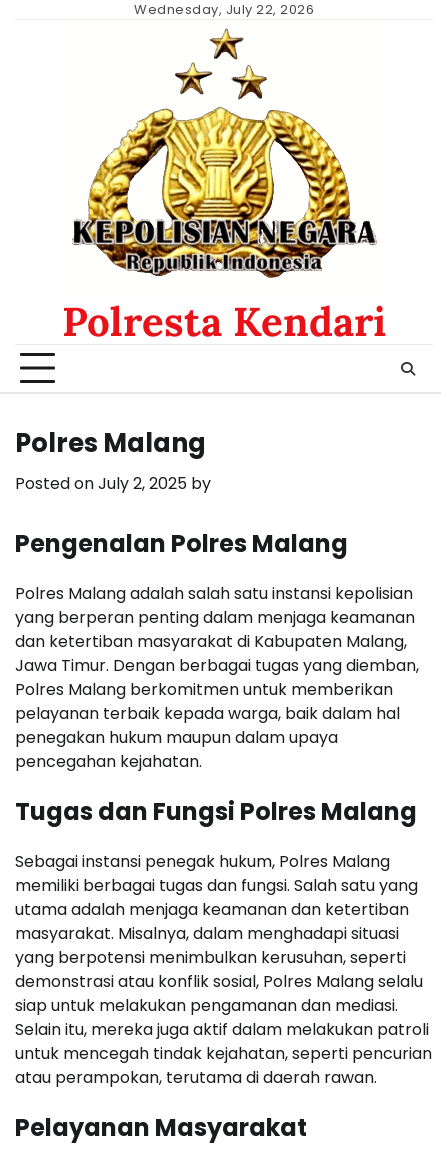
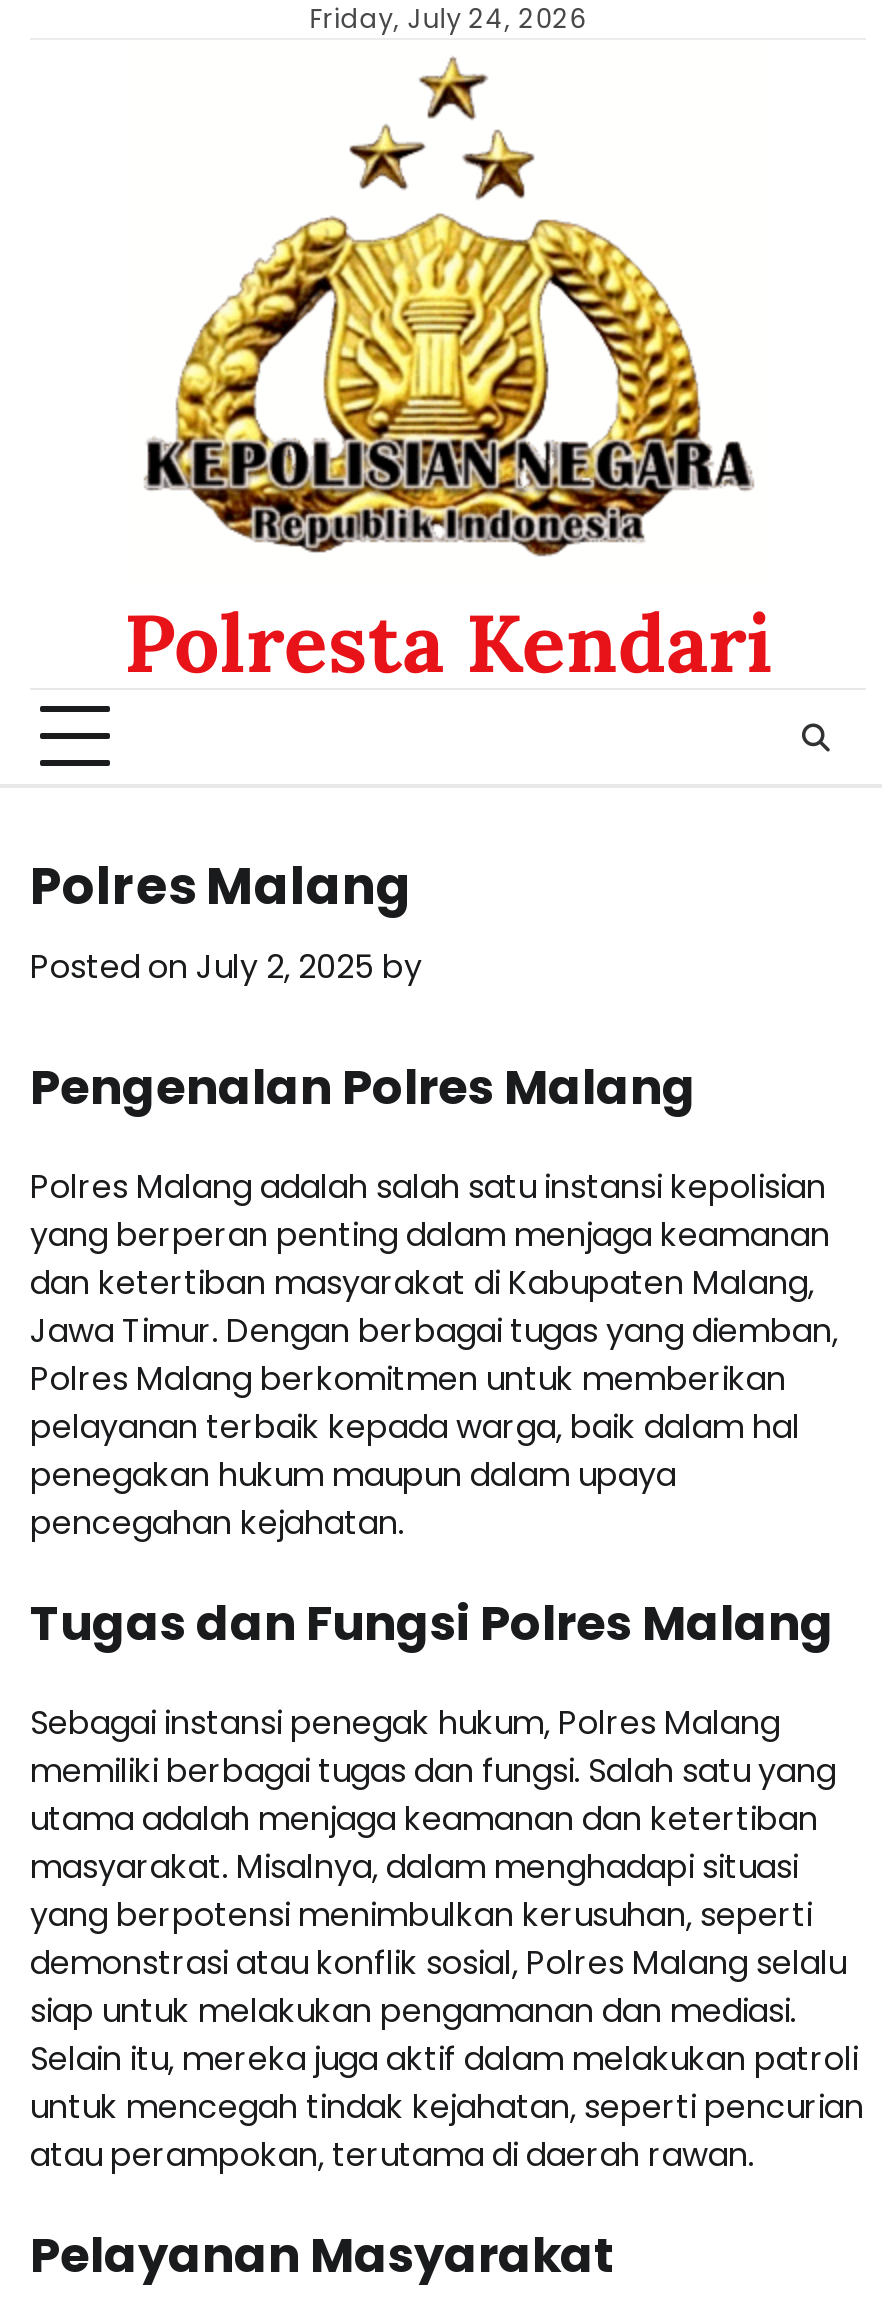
- Wednesday, July 22, 2026
+ Friday, July 24, 2026
